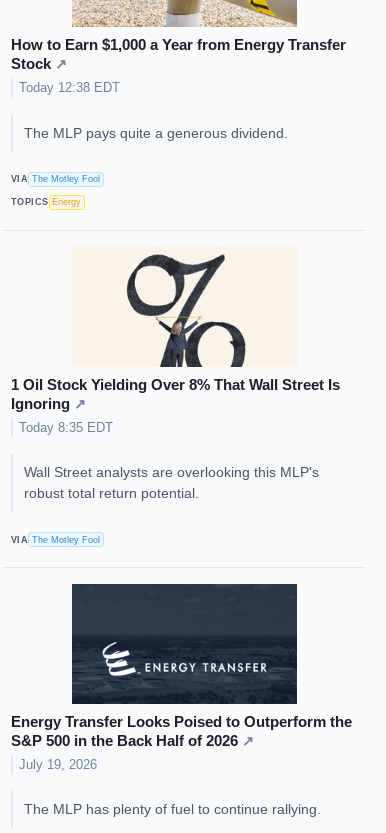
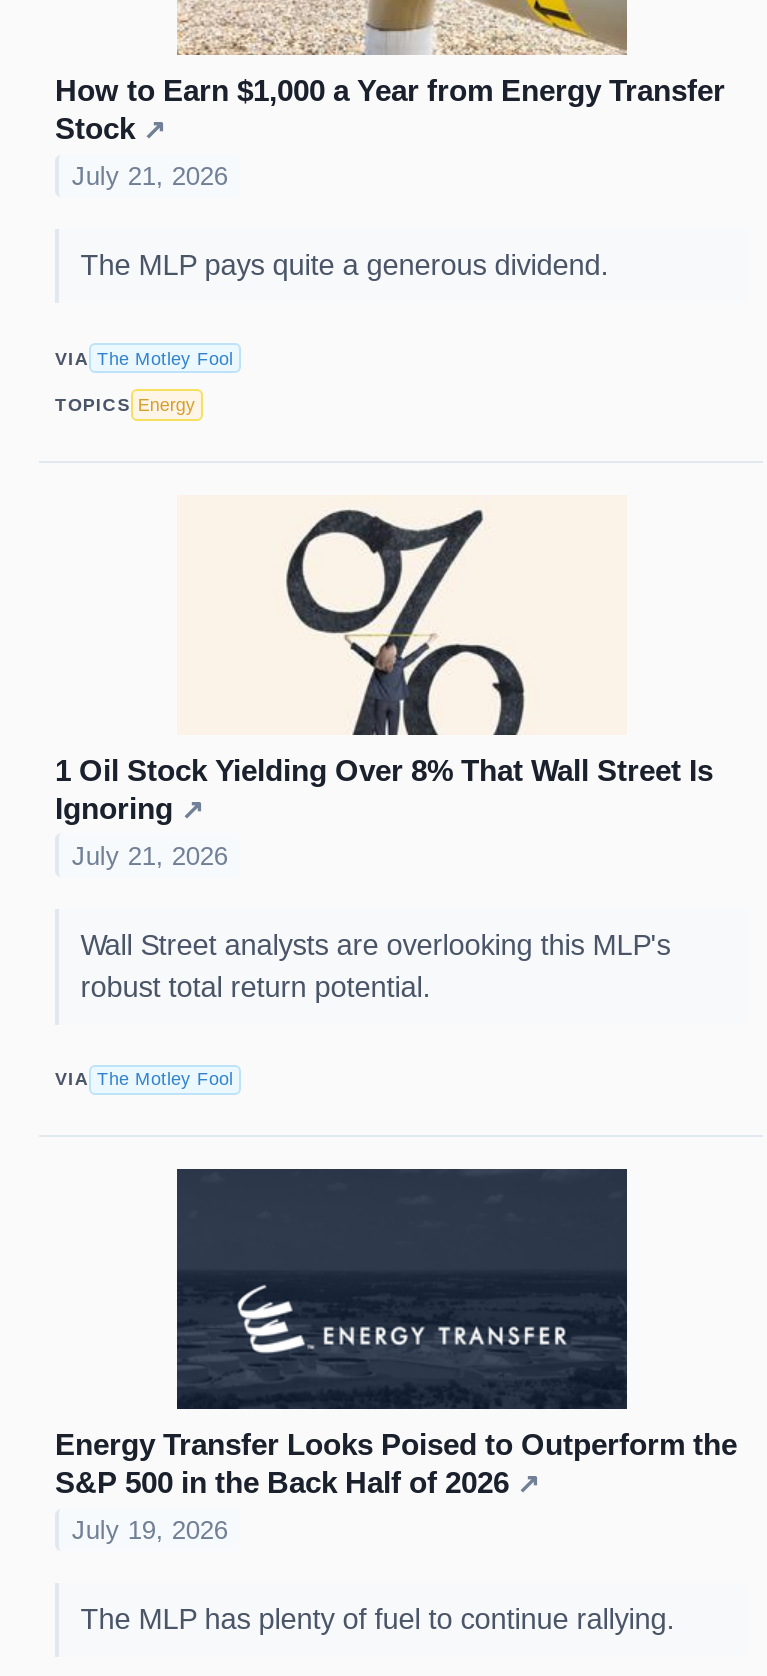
- Today 12:38 EDT
+ July 21, 2026

- Today 8:35 EDT
+ July 21, 2026
